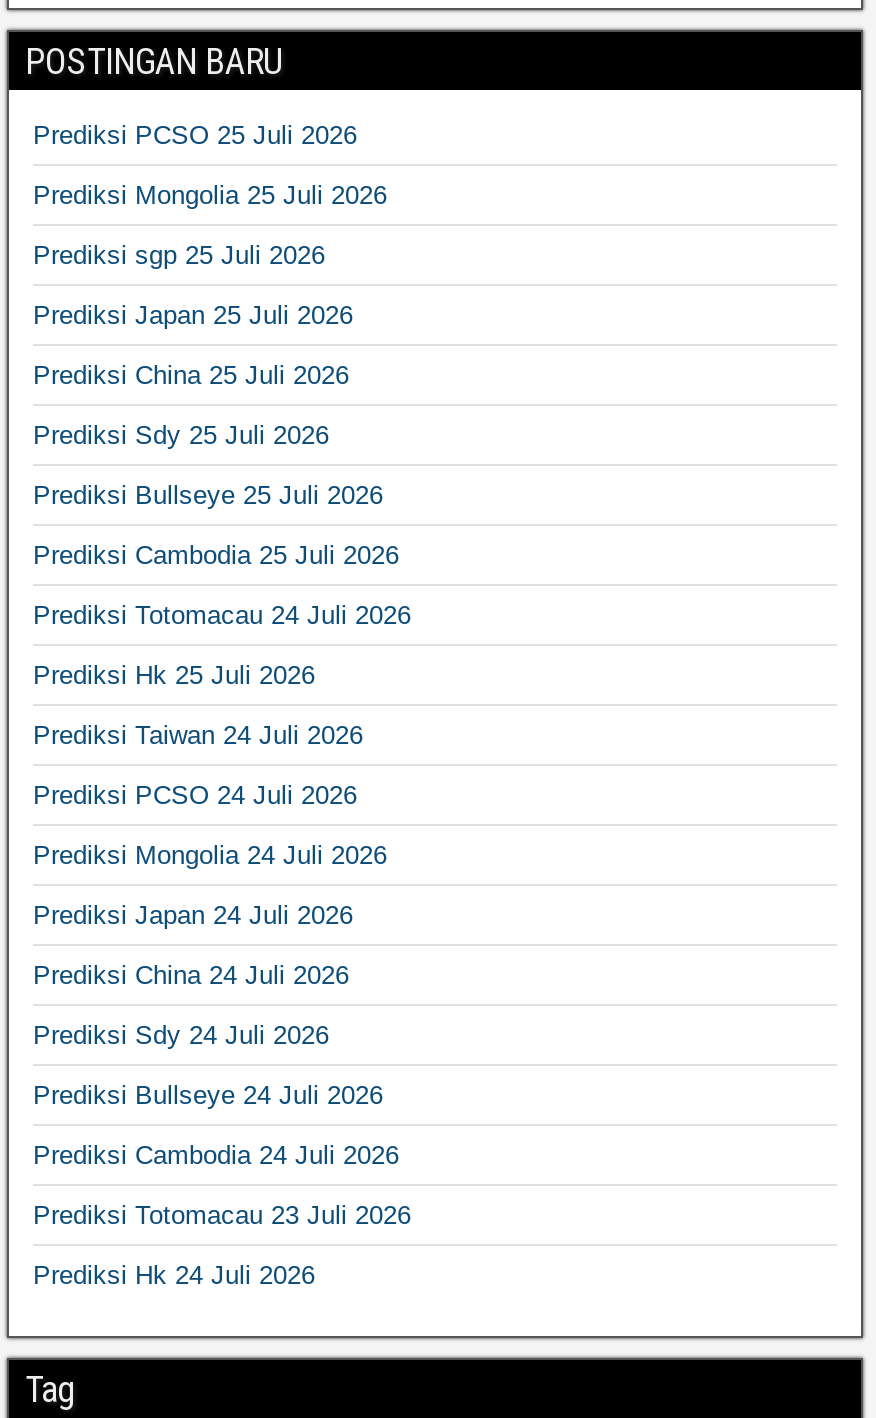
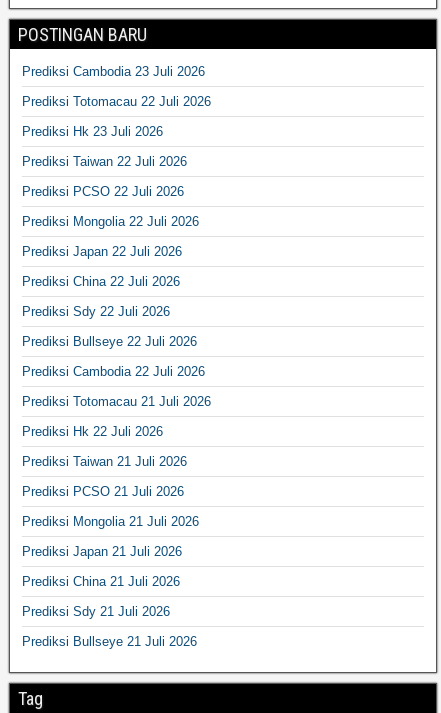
- Prediksi PCSO 25 Juli 2026
+ Prediksi Cambodia 23 Juli 2026

- Prediksi Mongolia 25 Juli 2026
+ Prediksi Totomacau 22 Juli 2026

- Prediksi sgp 25 Juli 2026
+ Prediksi Hk 23 Juli 2026

- Prediksi Japan 25 Juli 2026
+ Prediksi Taiwan 22 Juli 2026

- Prediksi China 25 Juli 2026
+ Prediksi PCSO 22 Juli 2026

- Prediksi Sdy 25 Juli 2026
+ Prediksi Mongolia 22 Juli 2026

- Prediksi Bullseye 25 Juli 2026
+ Prediksi Japan 22 Juli 2026

- Prediksi Cambodia 25 Juli 2026
+ Prediksi China 22 Juli 2026

- Prediksi Totomacau 24 Juli 2026
+ Prediksi Sdy 22 Juli 2026

- Prediksi Hk 25 Juli 2026
+ Prediksi Bullseye 22 Juli 2026

- Prediksi Taiwan 24 Juli 2026
+ Prediksi Cambodia 22 Juli 2026

- Prediksi PCSO 24 Juli 2026
+ Prediksi Totomacau 21 Juli 2026

- Prediksi Mongolia 24 Juli 2026
+ Prediksi Hk 22 Juli 2026

- Prediksi Japan 24 Juli 2026
+ Prediksi Taiwan 21 Juli 2026

- Prediksi China 24 Juli 2026
+ Prediksi PCSO 21 Juli 2026

- Prediksi Sdy 24 Juli 2026
+ Prediksi Mongolia 21 Juli 2026

- Prediksi Bullseye 24 Juli 2026
+ Prediksi Japan 21 Juli 2026

- Prediksi Cambodia 24 Juli 2026
+ Prediksi China 21 Juli 2026

- Prediksi Totomacau 23 Juli 2026
+ Prediksi Sdy 21 Juli 2026

- Prediksi Hk 24 Juli 2026
+ Prediksi Bullseye 21 Juli 2026
